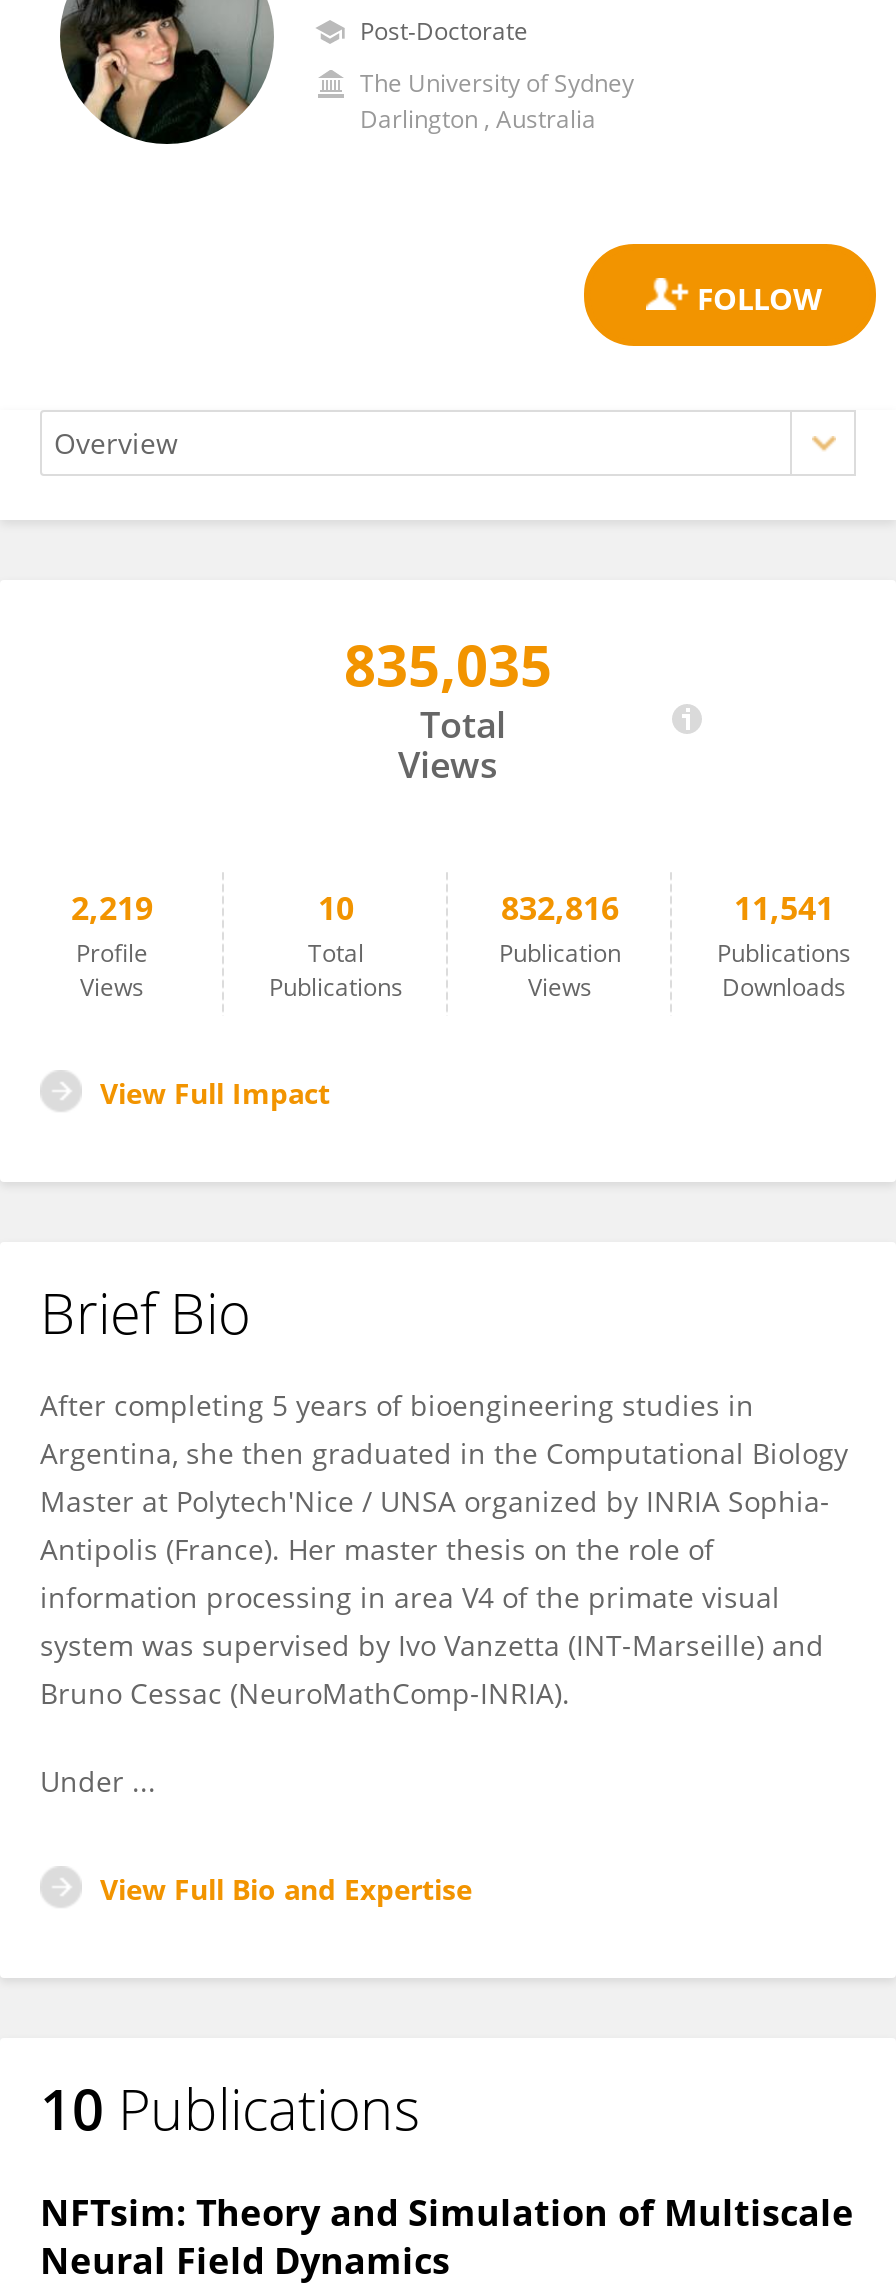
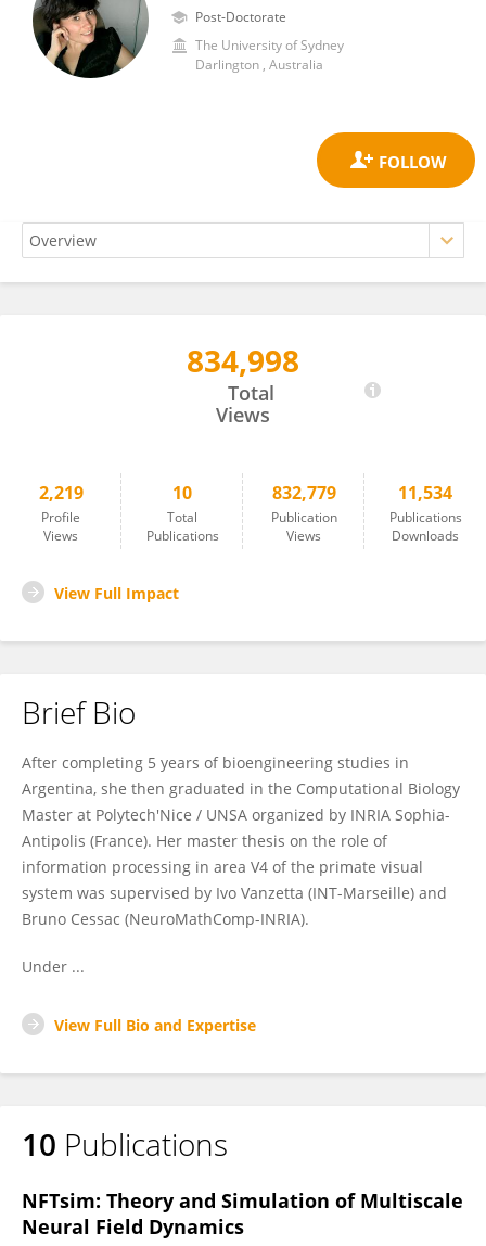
- 835,035
+ 834,998

- 832,816
+ 832,779

- 11,541
+ 11,534
